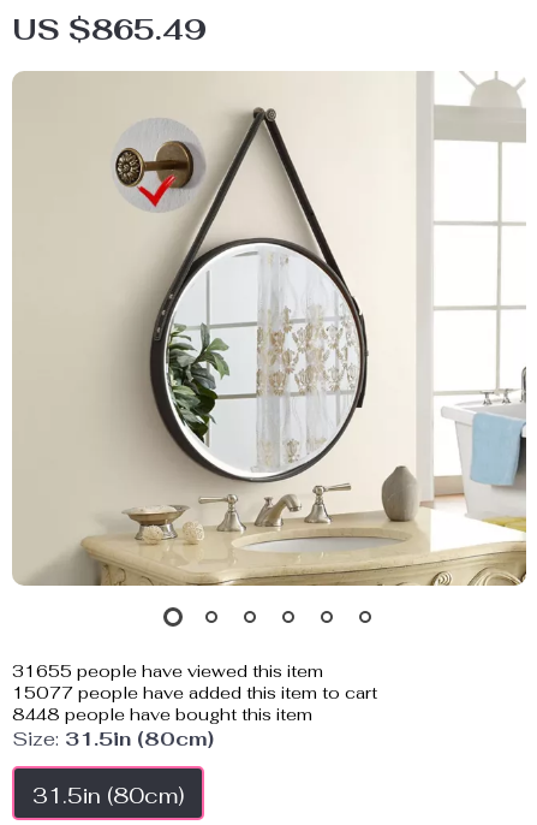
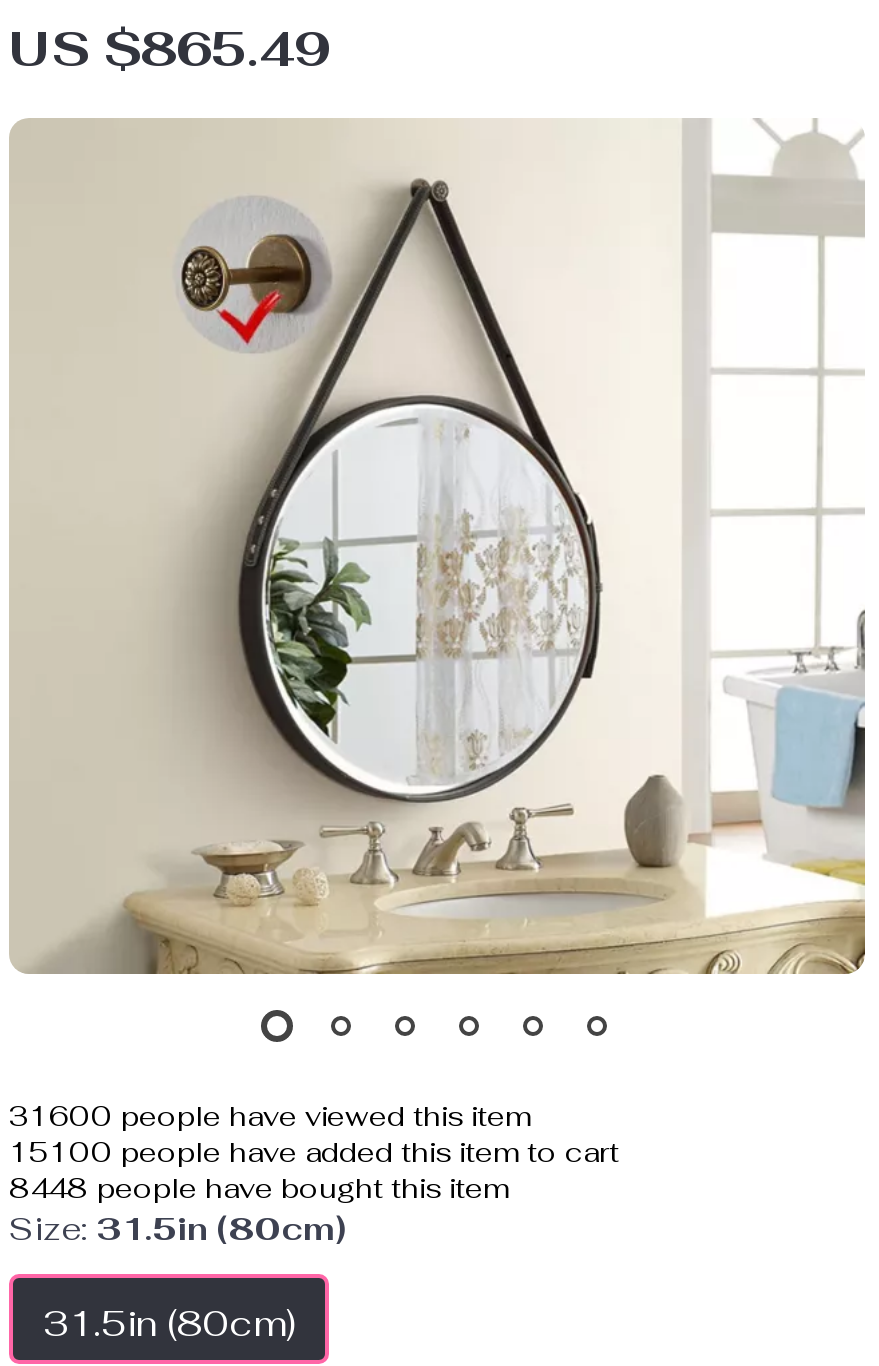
- 31655 people have viewed this item
+ 31600 people have viewed this item

- 15077 people have added this item to cart
+ 15100 people have added this item to cart
